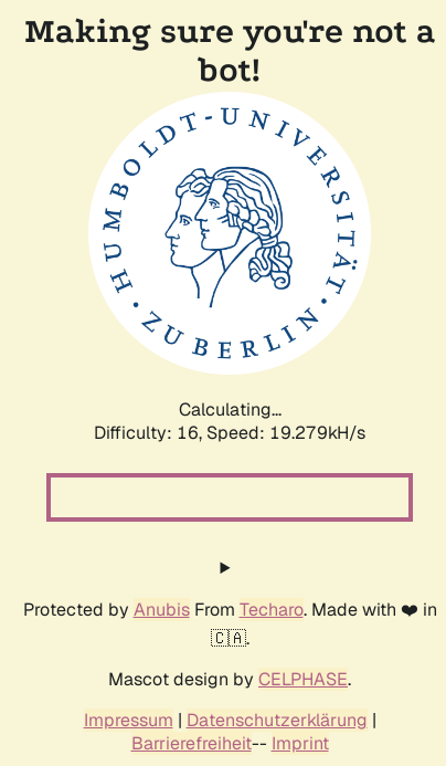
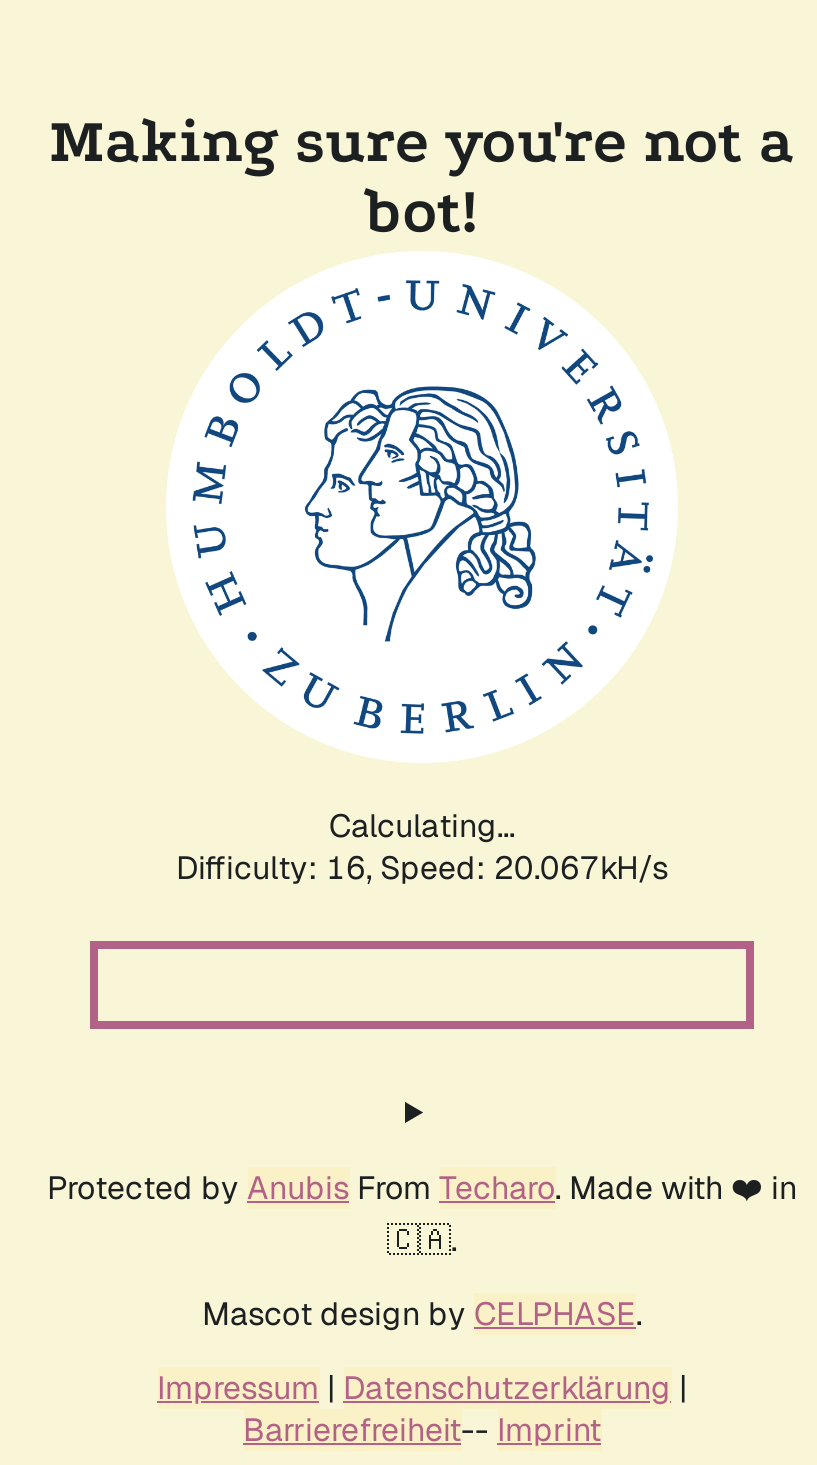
- Difficulty: 16, Speed: 19.279kH/s
+ Difficulty: 16, Speed: 20.067kH/s
